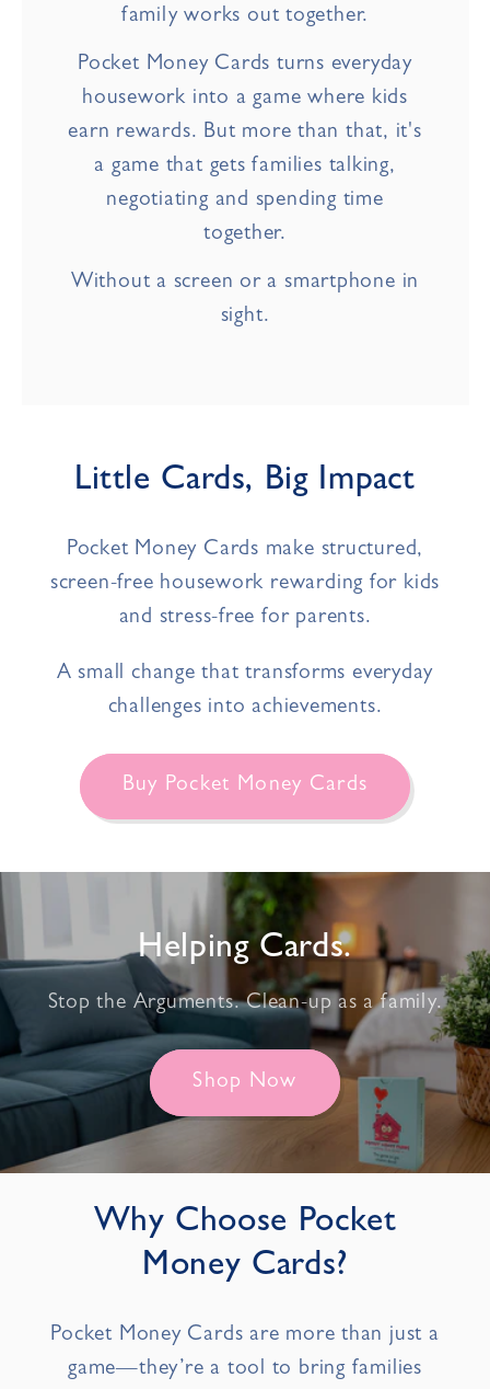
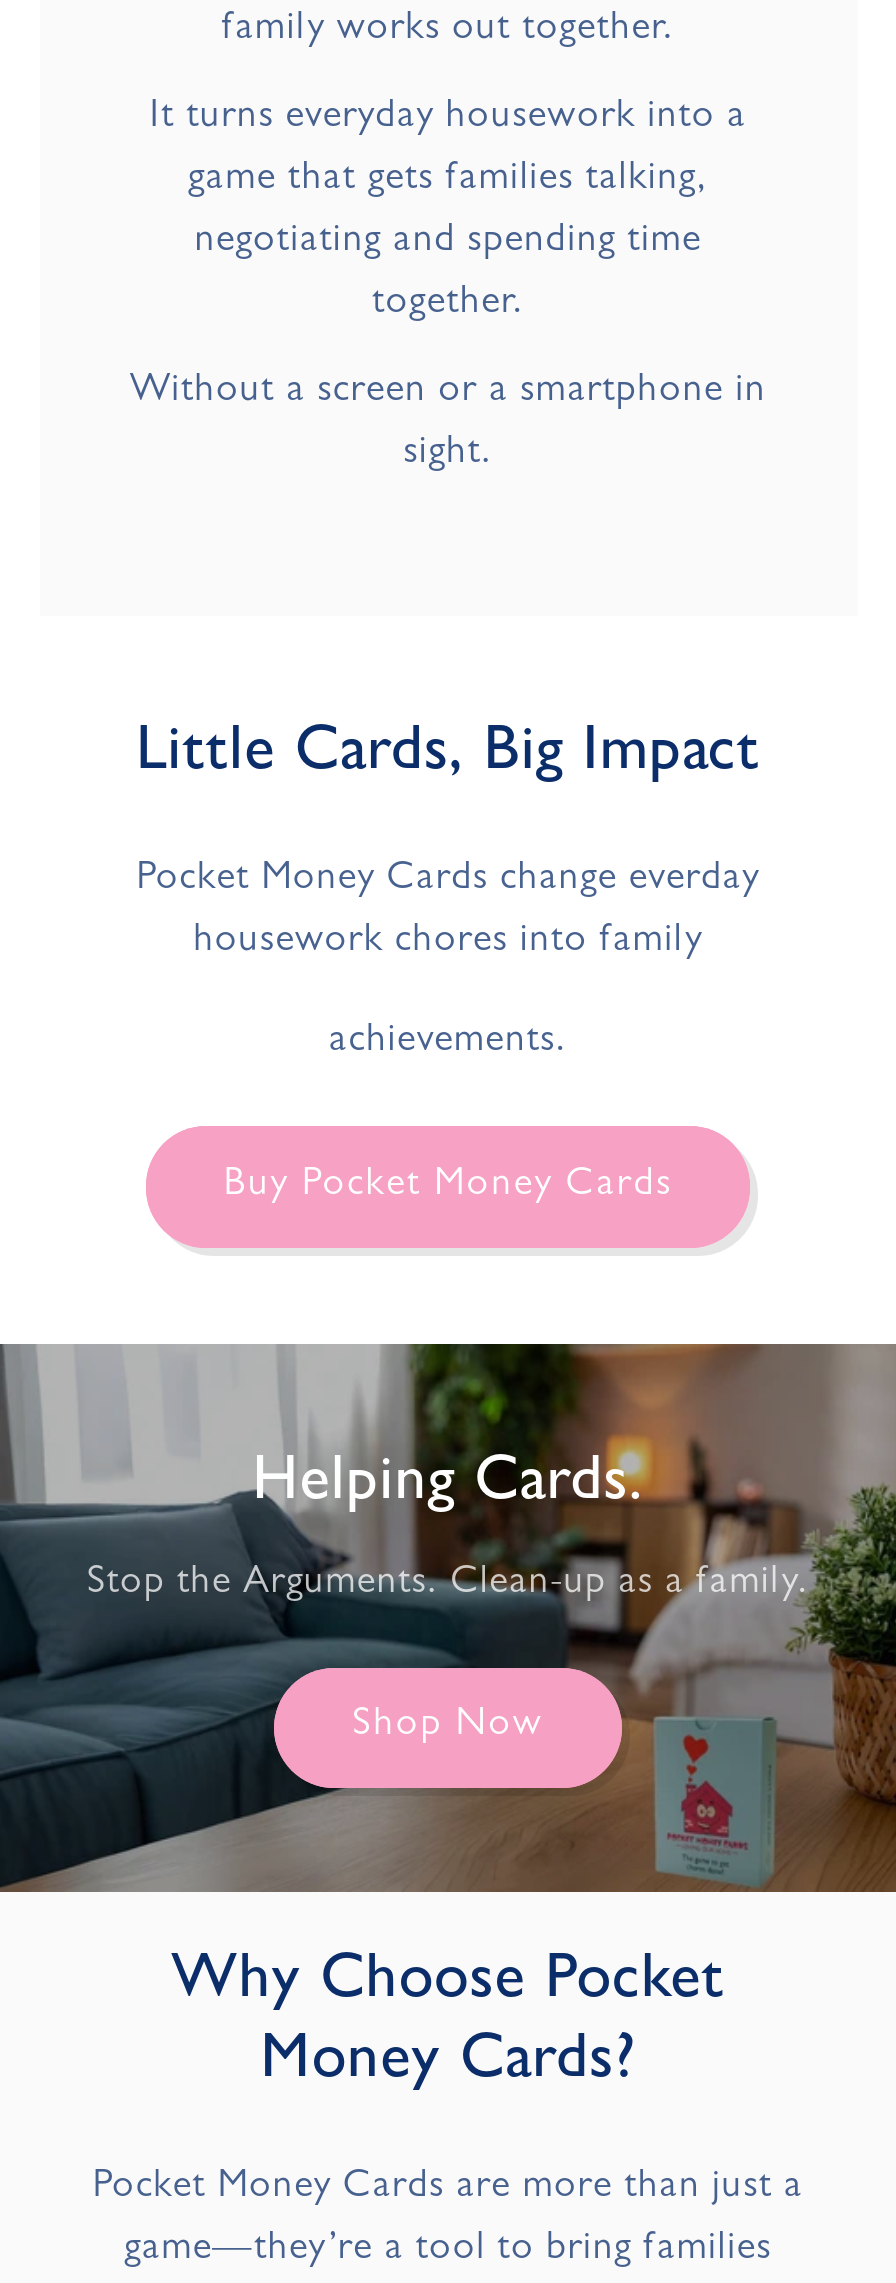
- Pocket Money Cards turns everyday
- housework into a game where kids
- earn rewards. But more than that, it's
- a game that gets families talking,
+ It turns everyday housework into a
+ game that gets families talking,

- Pocket Money Cards make structured,
- screen-free housework rewarding for kids
- and stress-free for parents.
- A small change that transforms everyday
- challenges into achievements.
+ Pocket Money Cards change everday
+ housework chores into family
+ achievements.
